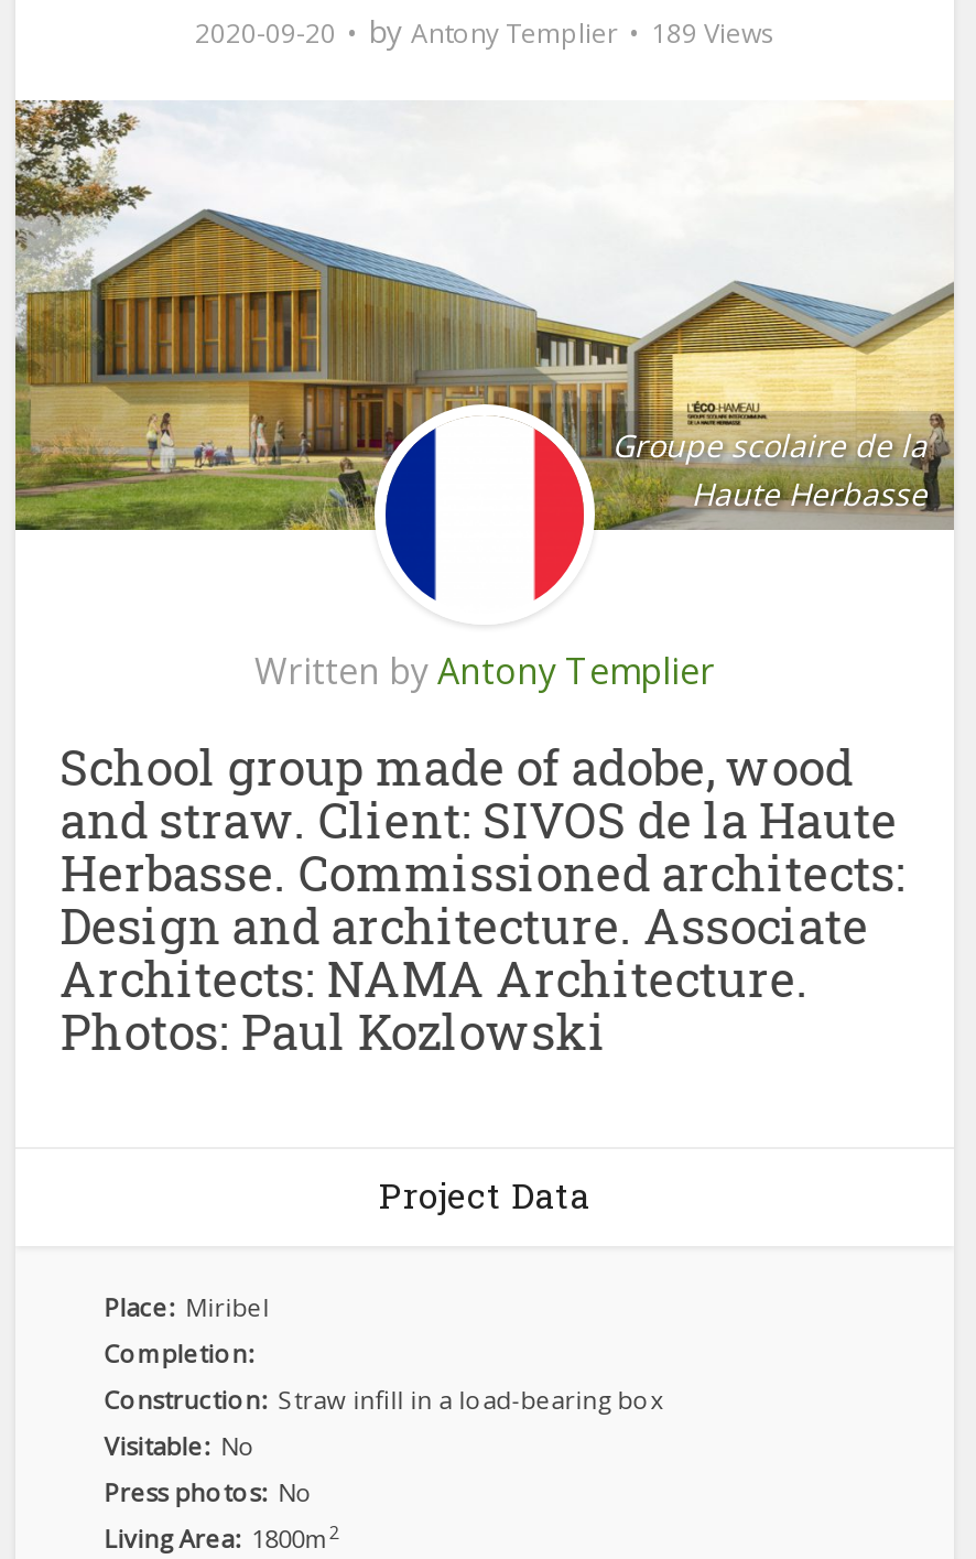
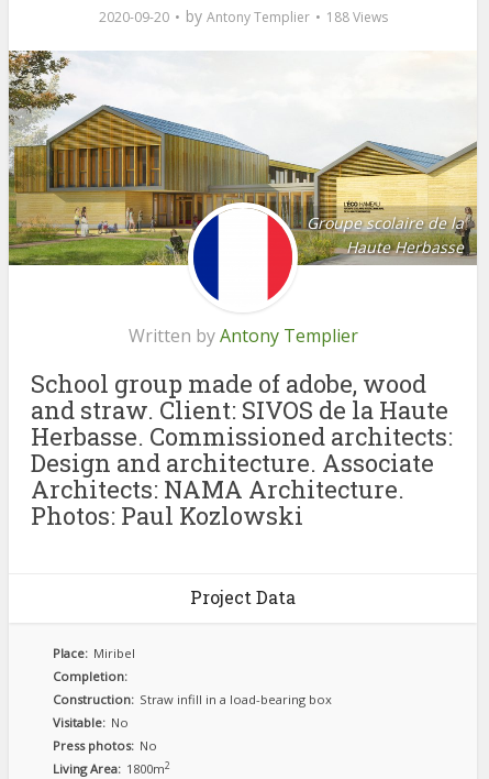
- 2020-09-20 by Antony Templier 189 Views
+ 2020-09-20 by Antony Templier 188 Views
